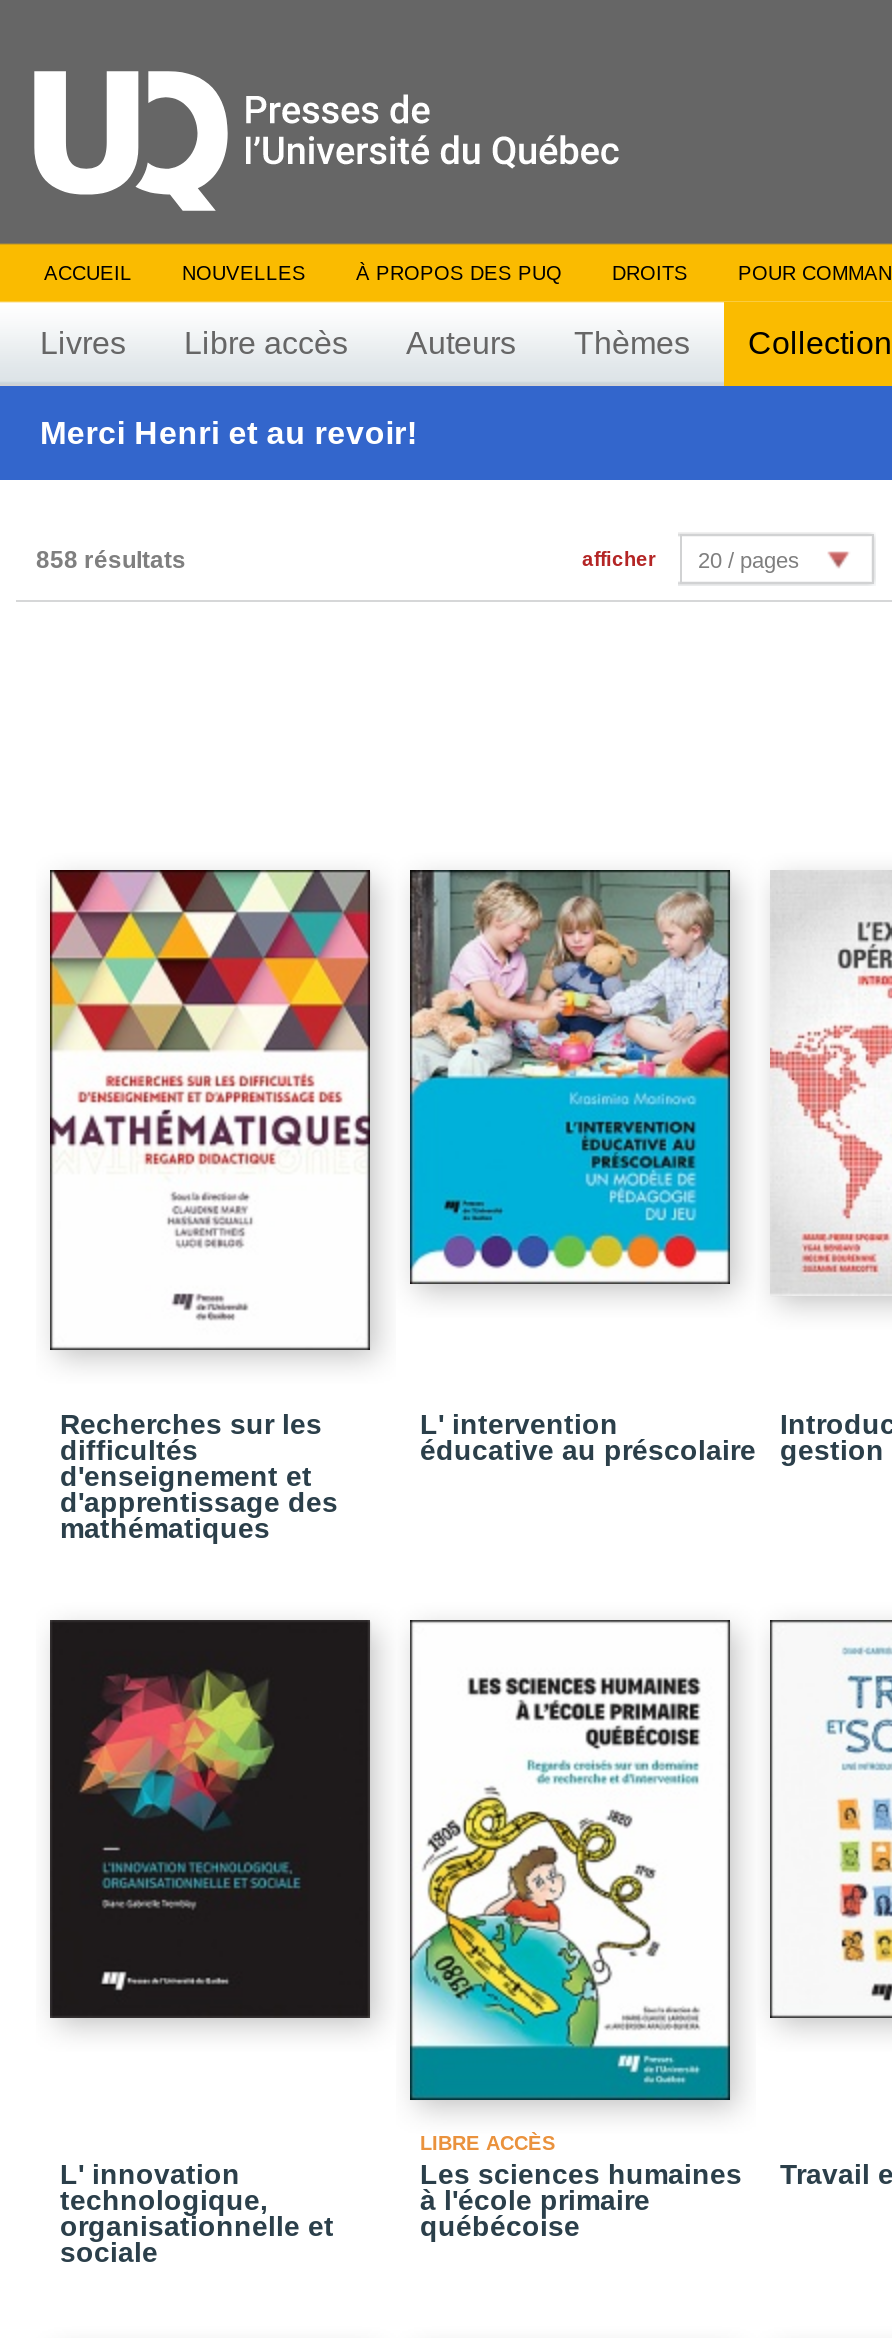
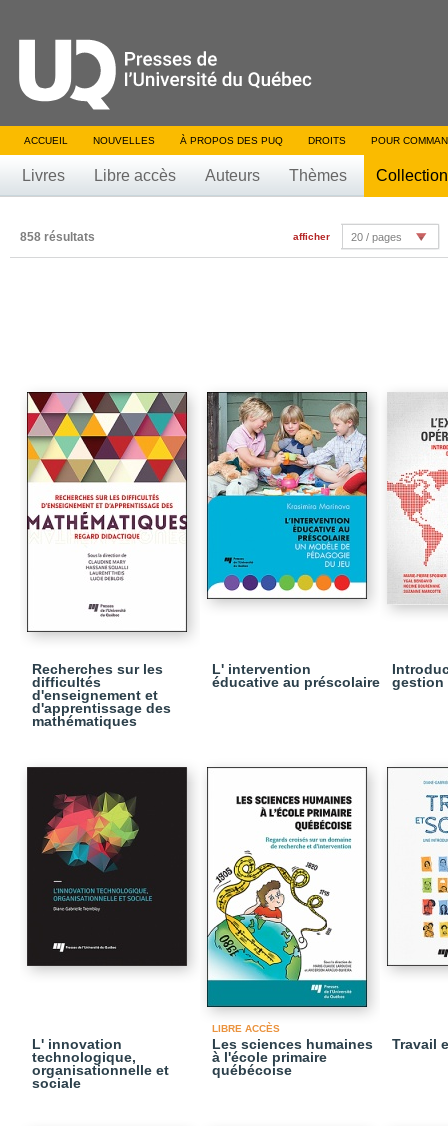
- Merci Henri et au revoir!
